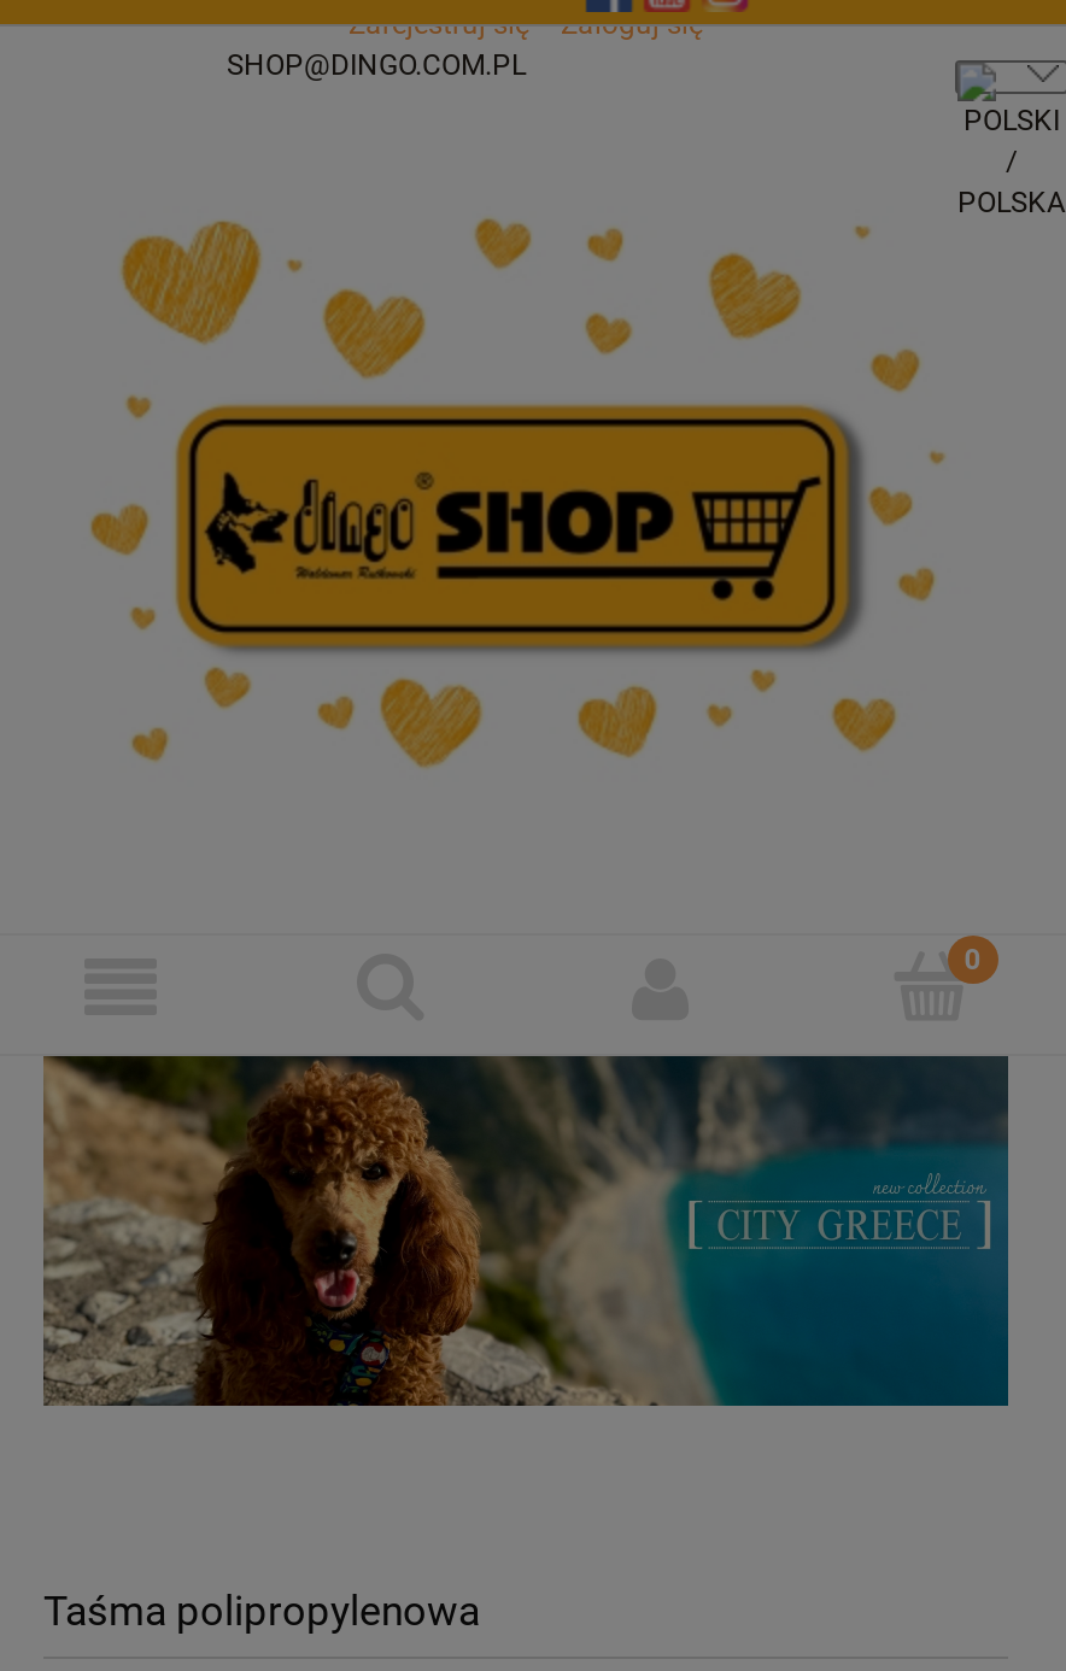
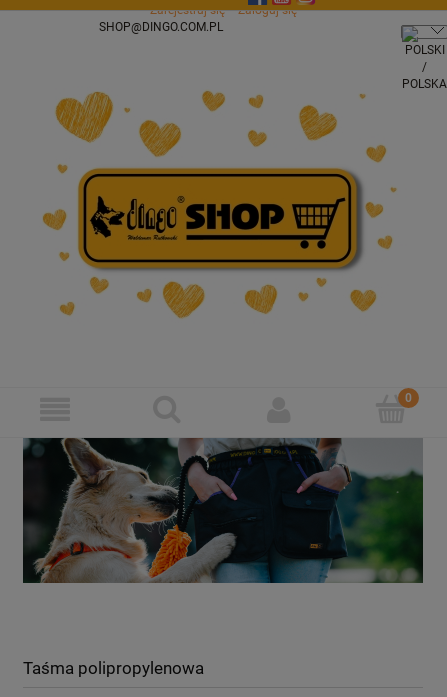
- [image]
+ [image]
